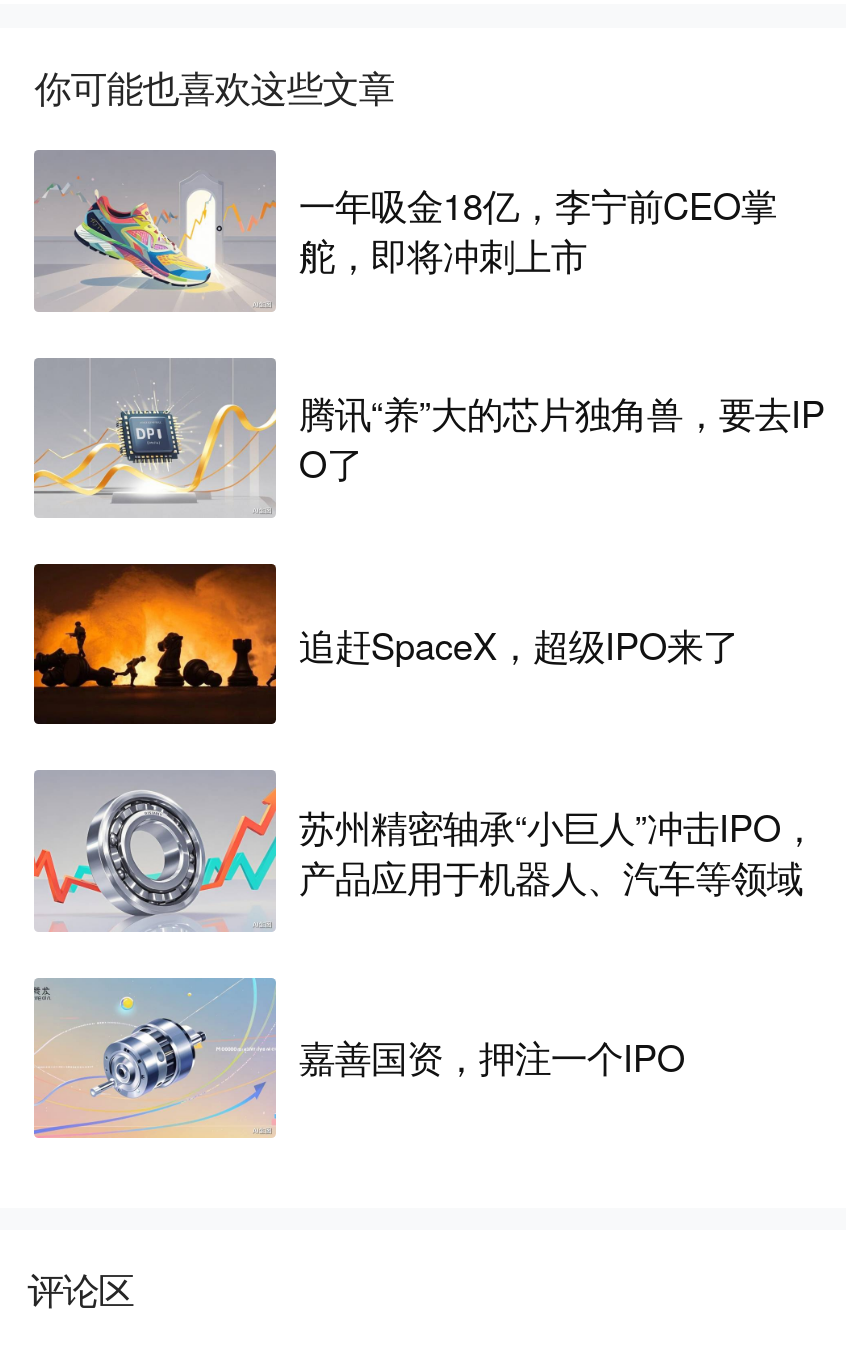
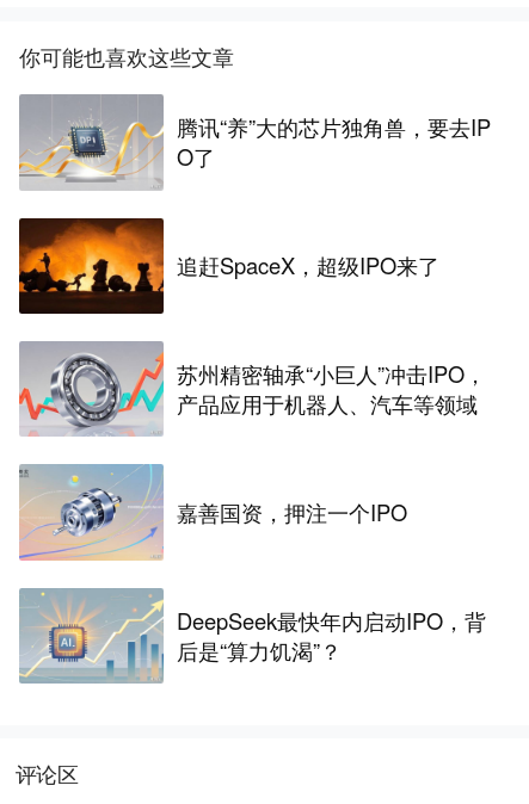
- [image]
- 一年吸金18亿，李宁前CEO掌
- 舵，即将冲刺上市

moved up: [image] | 腾讯“养”大的芯片独角兽，要去IP | 追赶SpaceX，超级IPO来了 | 苏州精密轴承“小巨人”冲击IPO， | 产品应用于机器人、汽车等领域 | 嘉善国资，押注一个IPO

+ [image]
+ DeepSeek最快年内启动IPO，背
+ 后是“算力饥渴”？
